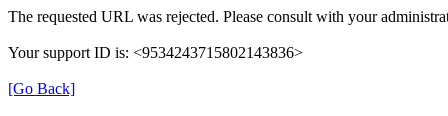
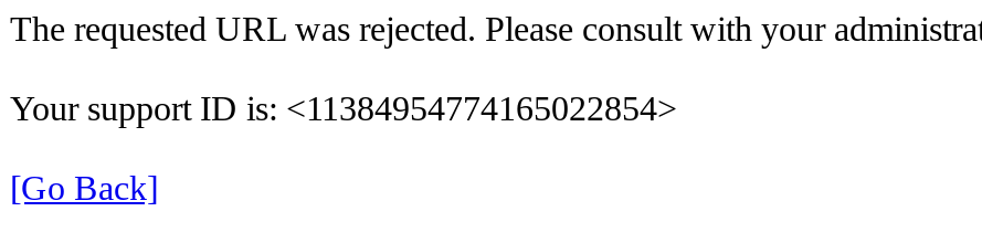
- Your support ID is: <9534243715802143836>
+ Your support ID is: <11384954774165022854>
